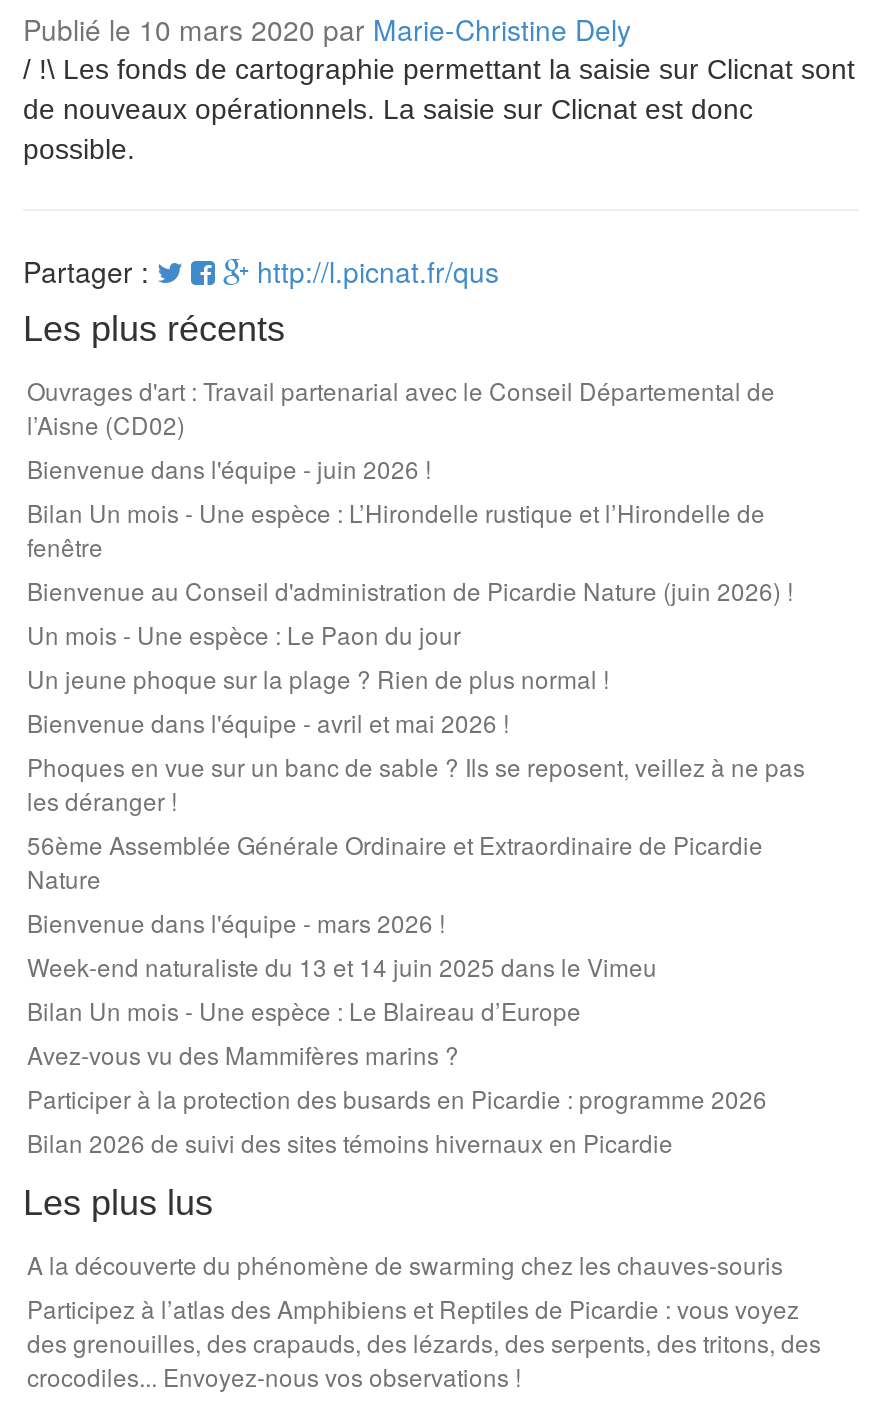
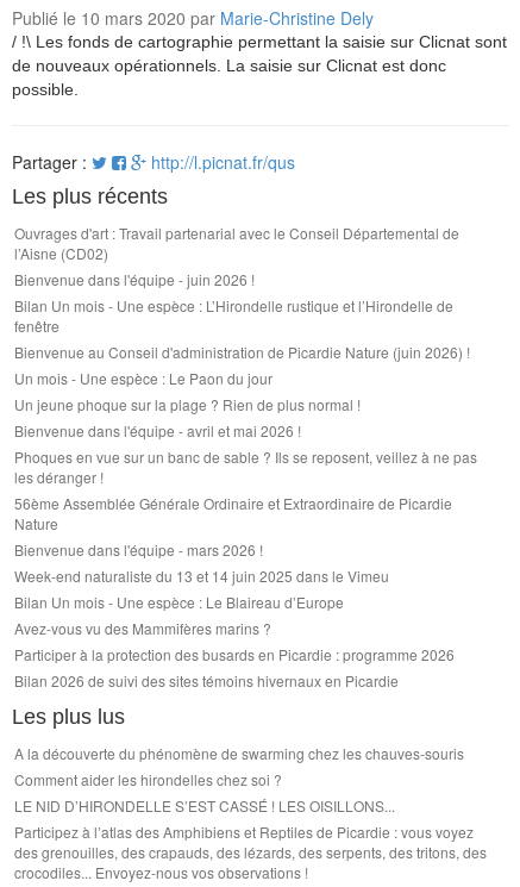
+ Comment aider les hirondelles chez soi ?
+ LE NID D’HIRONDELLE S’EST CASSÉ ! LES OISILLONS...
